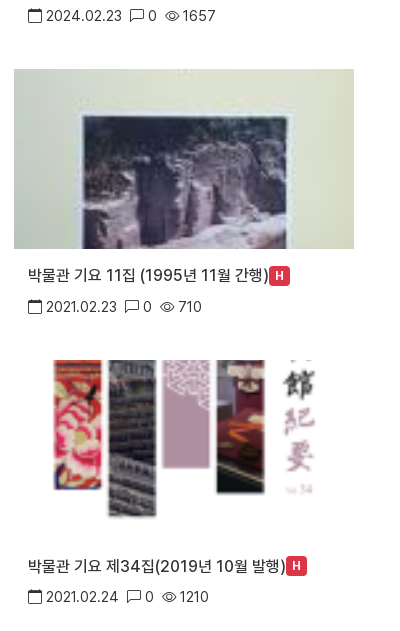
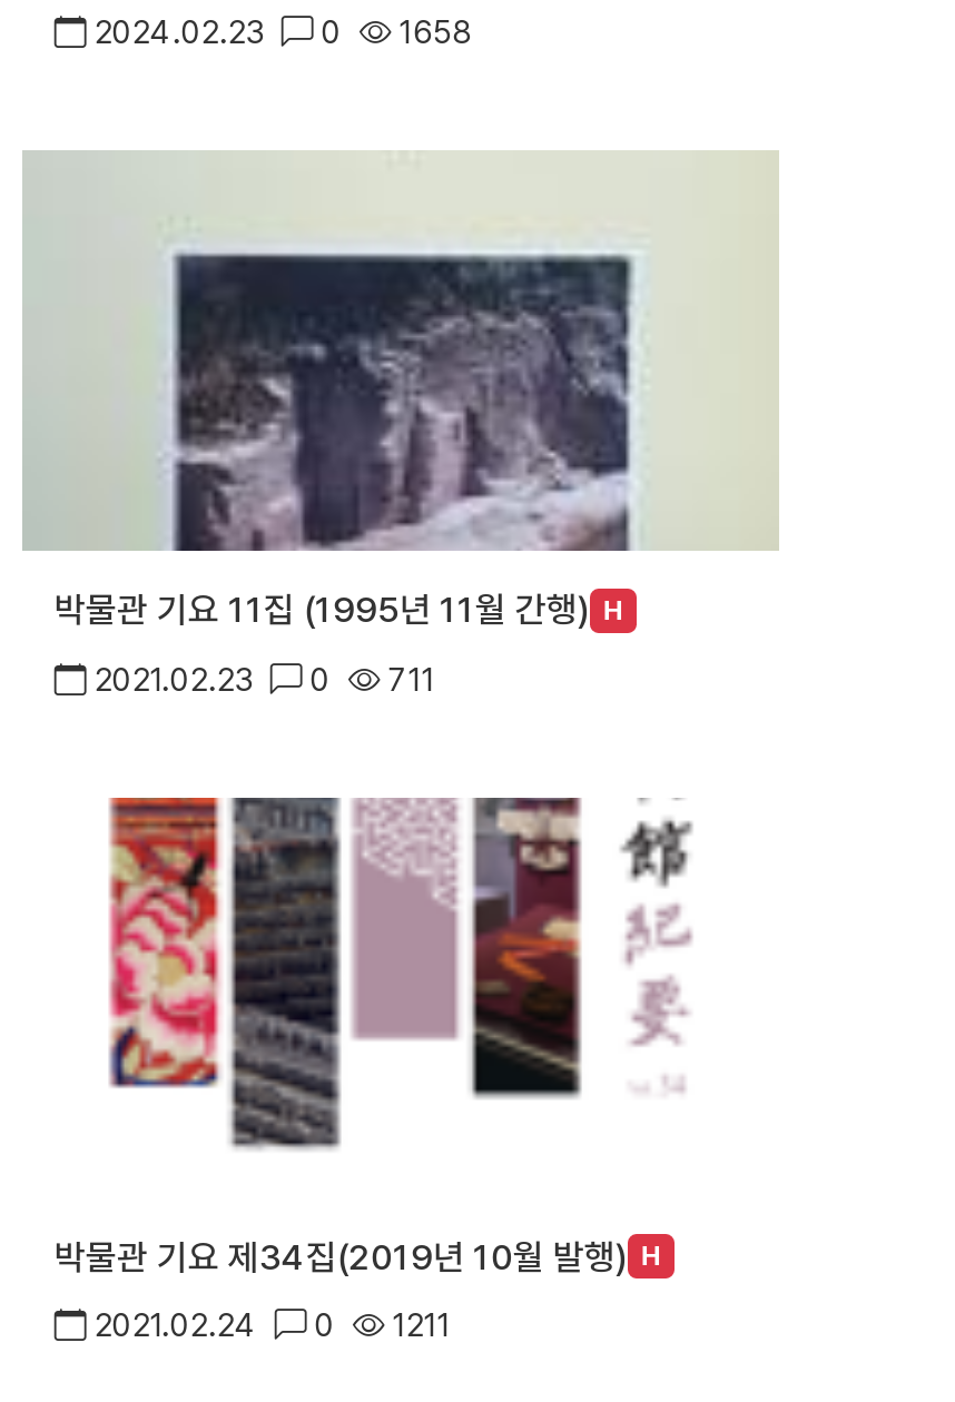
- 2024.02.23 0 1657
+ 2024.02.23 0 1658

- 710
+ 711

- 2021.02.24 0 1210
+ 2021.02.24 0 1211
